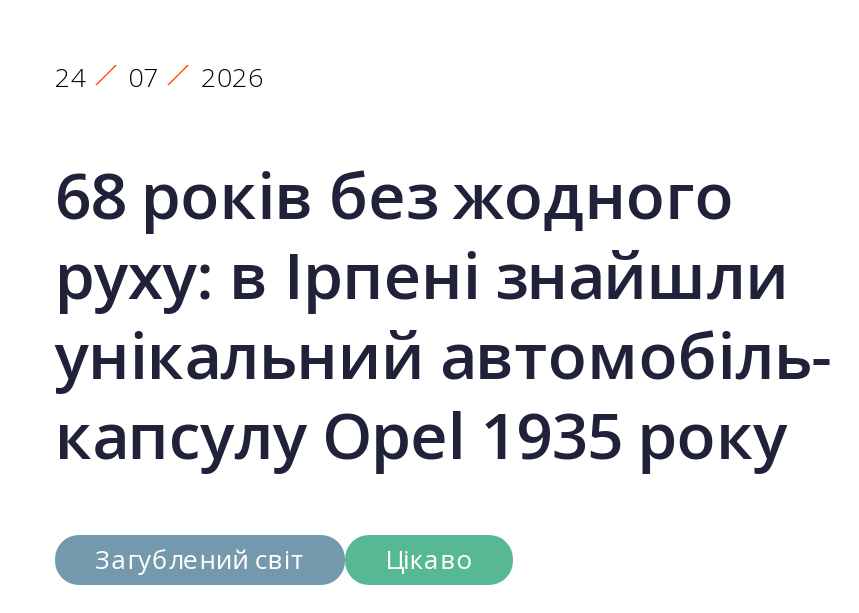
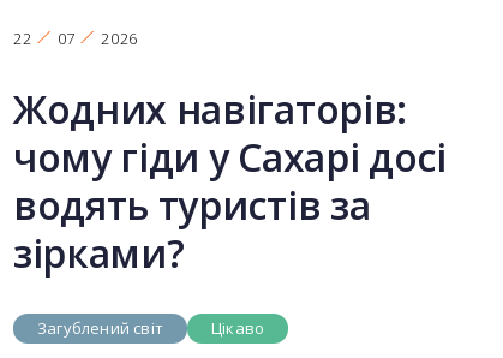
- 24 07 2026
+ 22 07 2026

- 68 років без жодного
- руху: в Ірпені знайшли
- унікальний автомобіль-
- капсулу Opel 1935 року
+ Жодних навігаторів:
+ чому гіди у Сахарі досі
+ водять туристів за
+ зірками?
